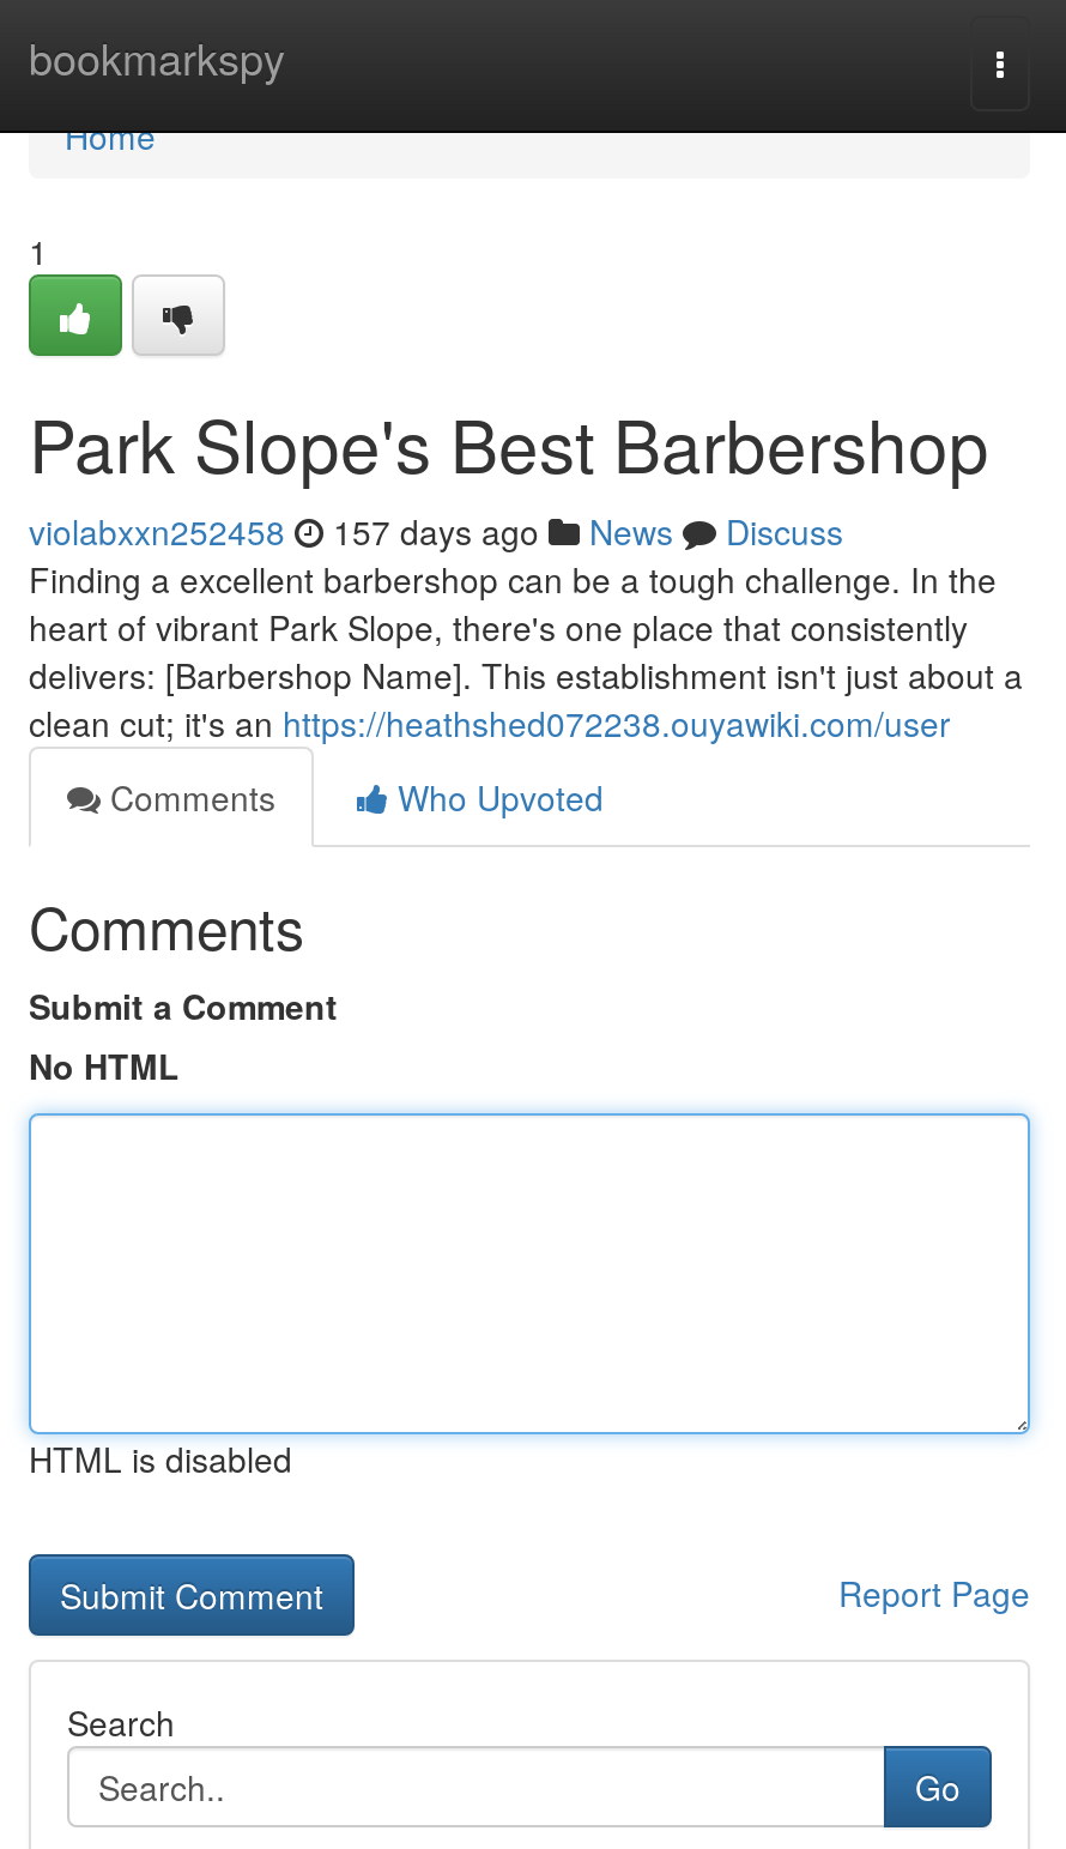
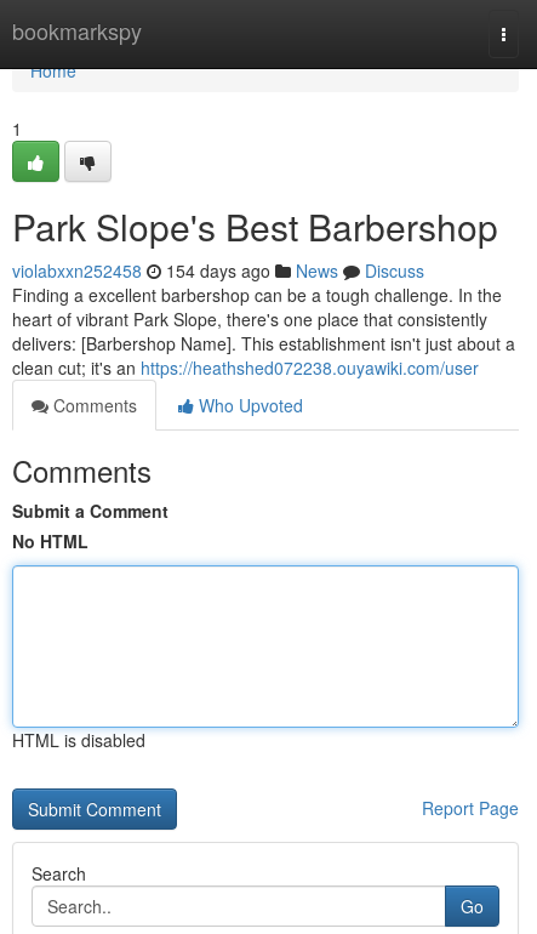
- violabxxn252458 157 days ago News Discuss
+ violabxxn252458 154 days ago News Discuss
